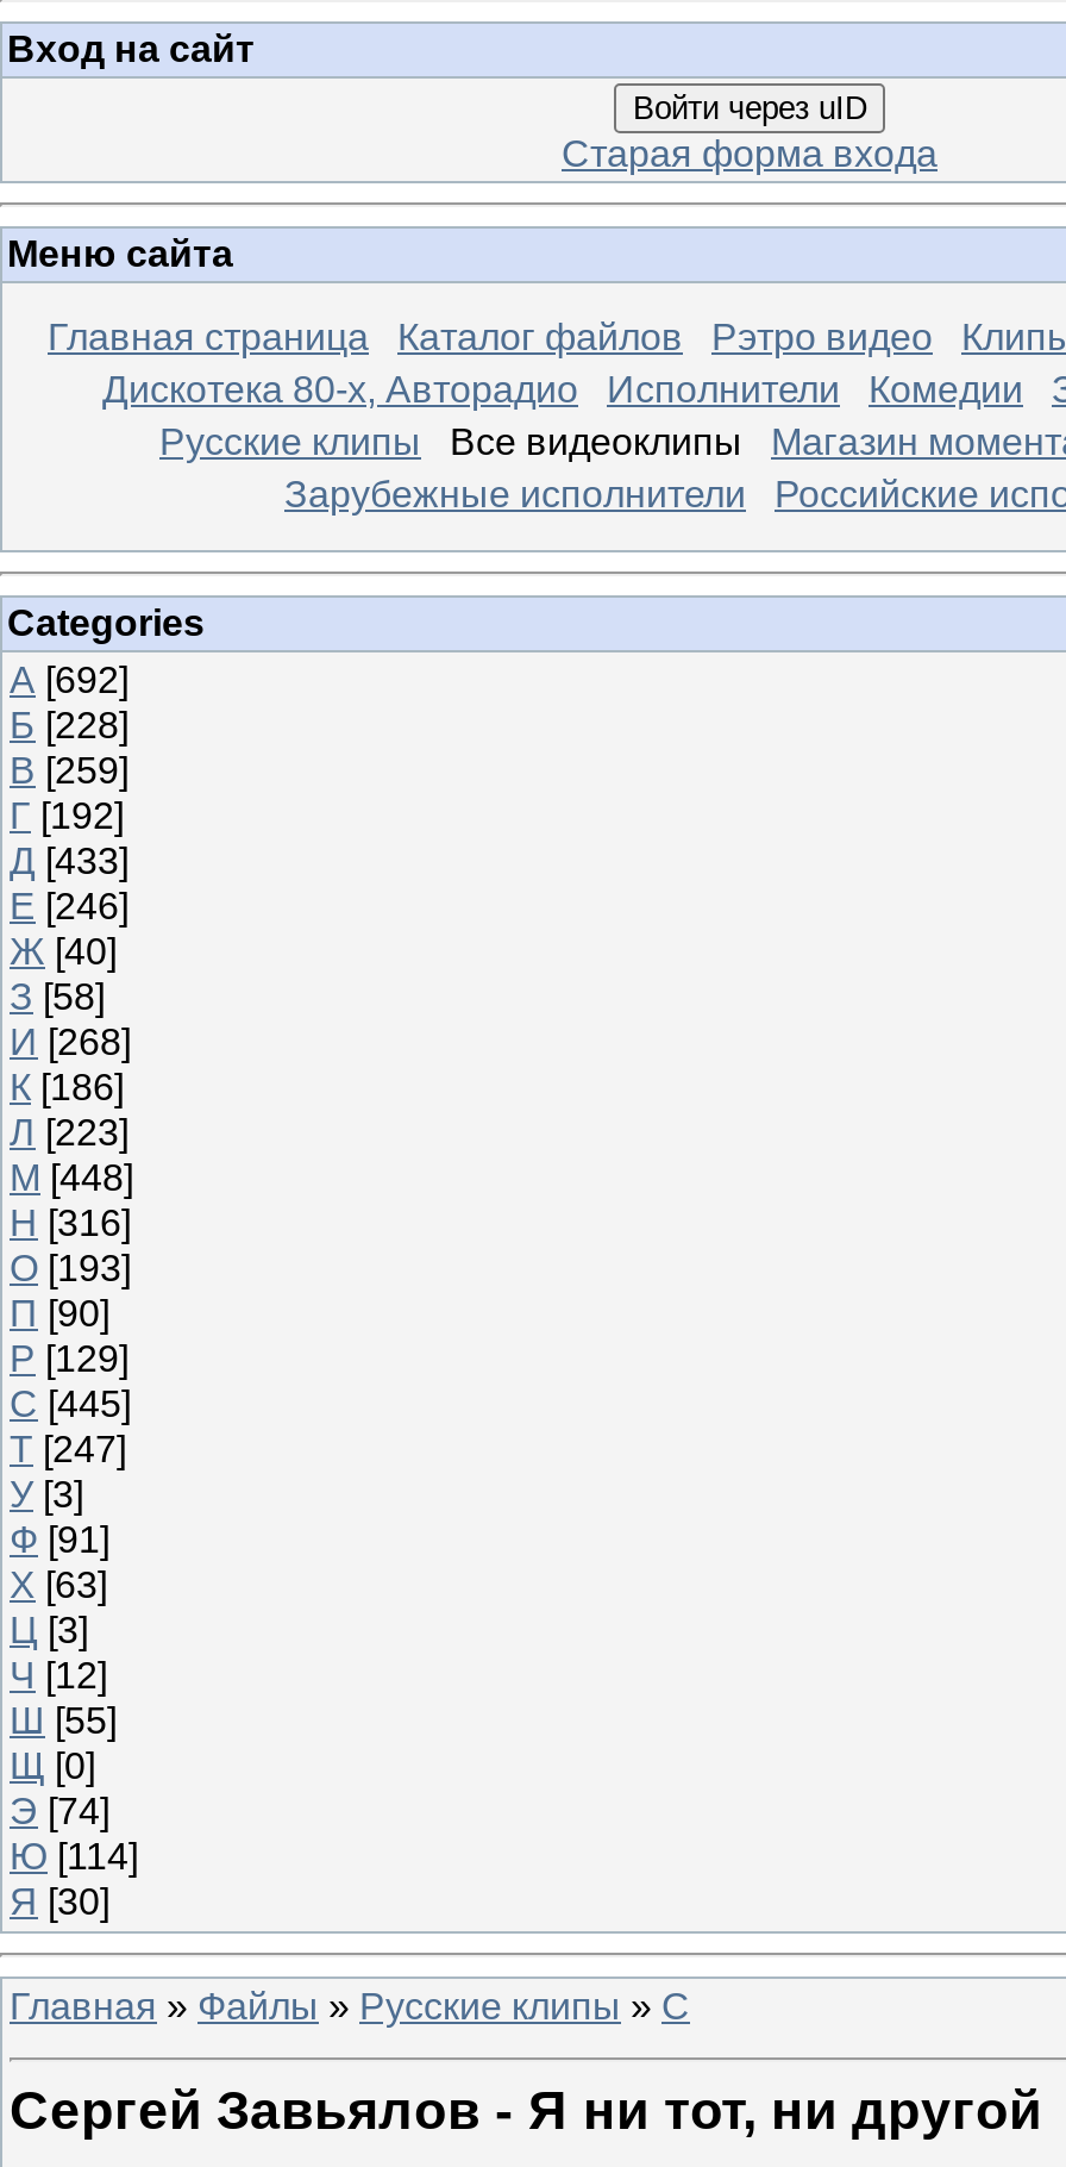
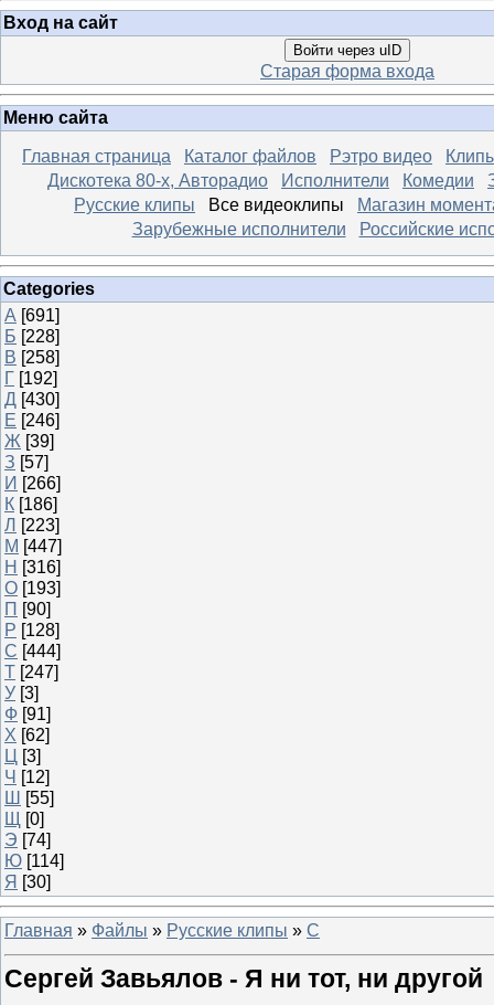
- А [692]
+ А [691]

- В [259]
+ В [258]

- Д [433]
+ Д [430]

- Ж [40]
+ Ж [39]

- З [58]
+ З [57]

- И [268]
+ И [266]

- М [448]
+ М [447]

- Р [129]
+ Р [128]

- С [445]
+ С [444]

- Х [63]
+ Х [62]
